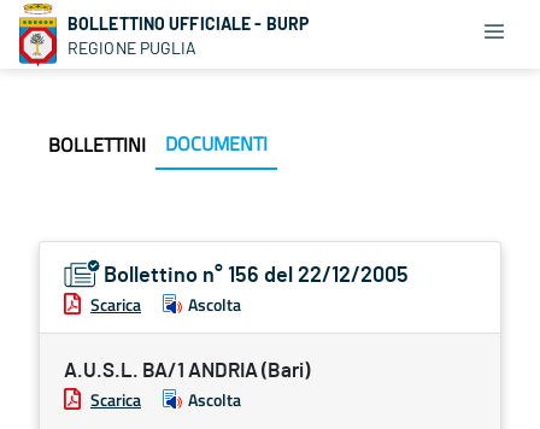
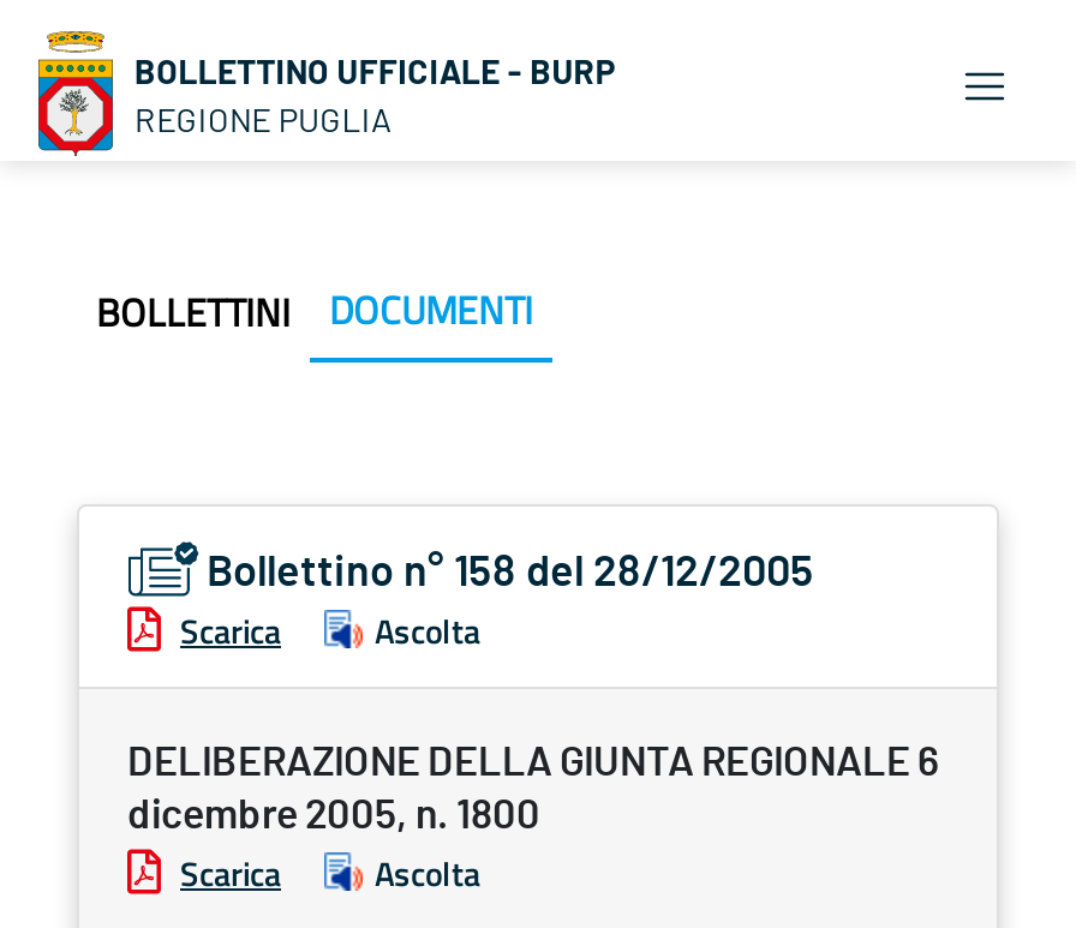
- Bollettino n° 156 del 22/12/2005
+ Bollettino n° 158 del 28/12/2005

- A.U.S.L. BA/1 ANDRIA (Bari)
+ DELIBERAZIONE DELLA GIUNTA REGIONALE 6
+ dicembre 2005, n. 1800
